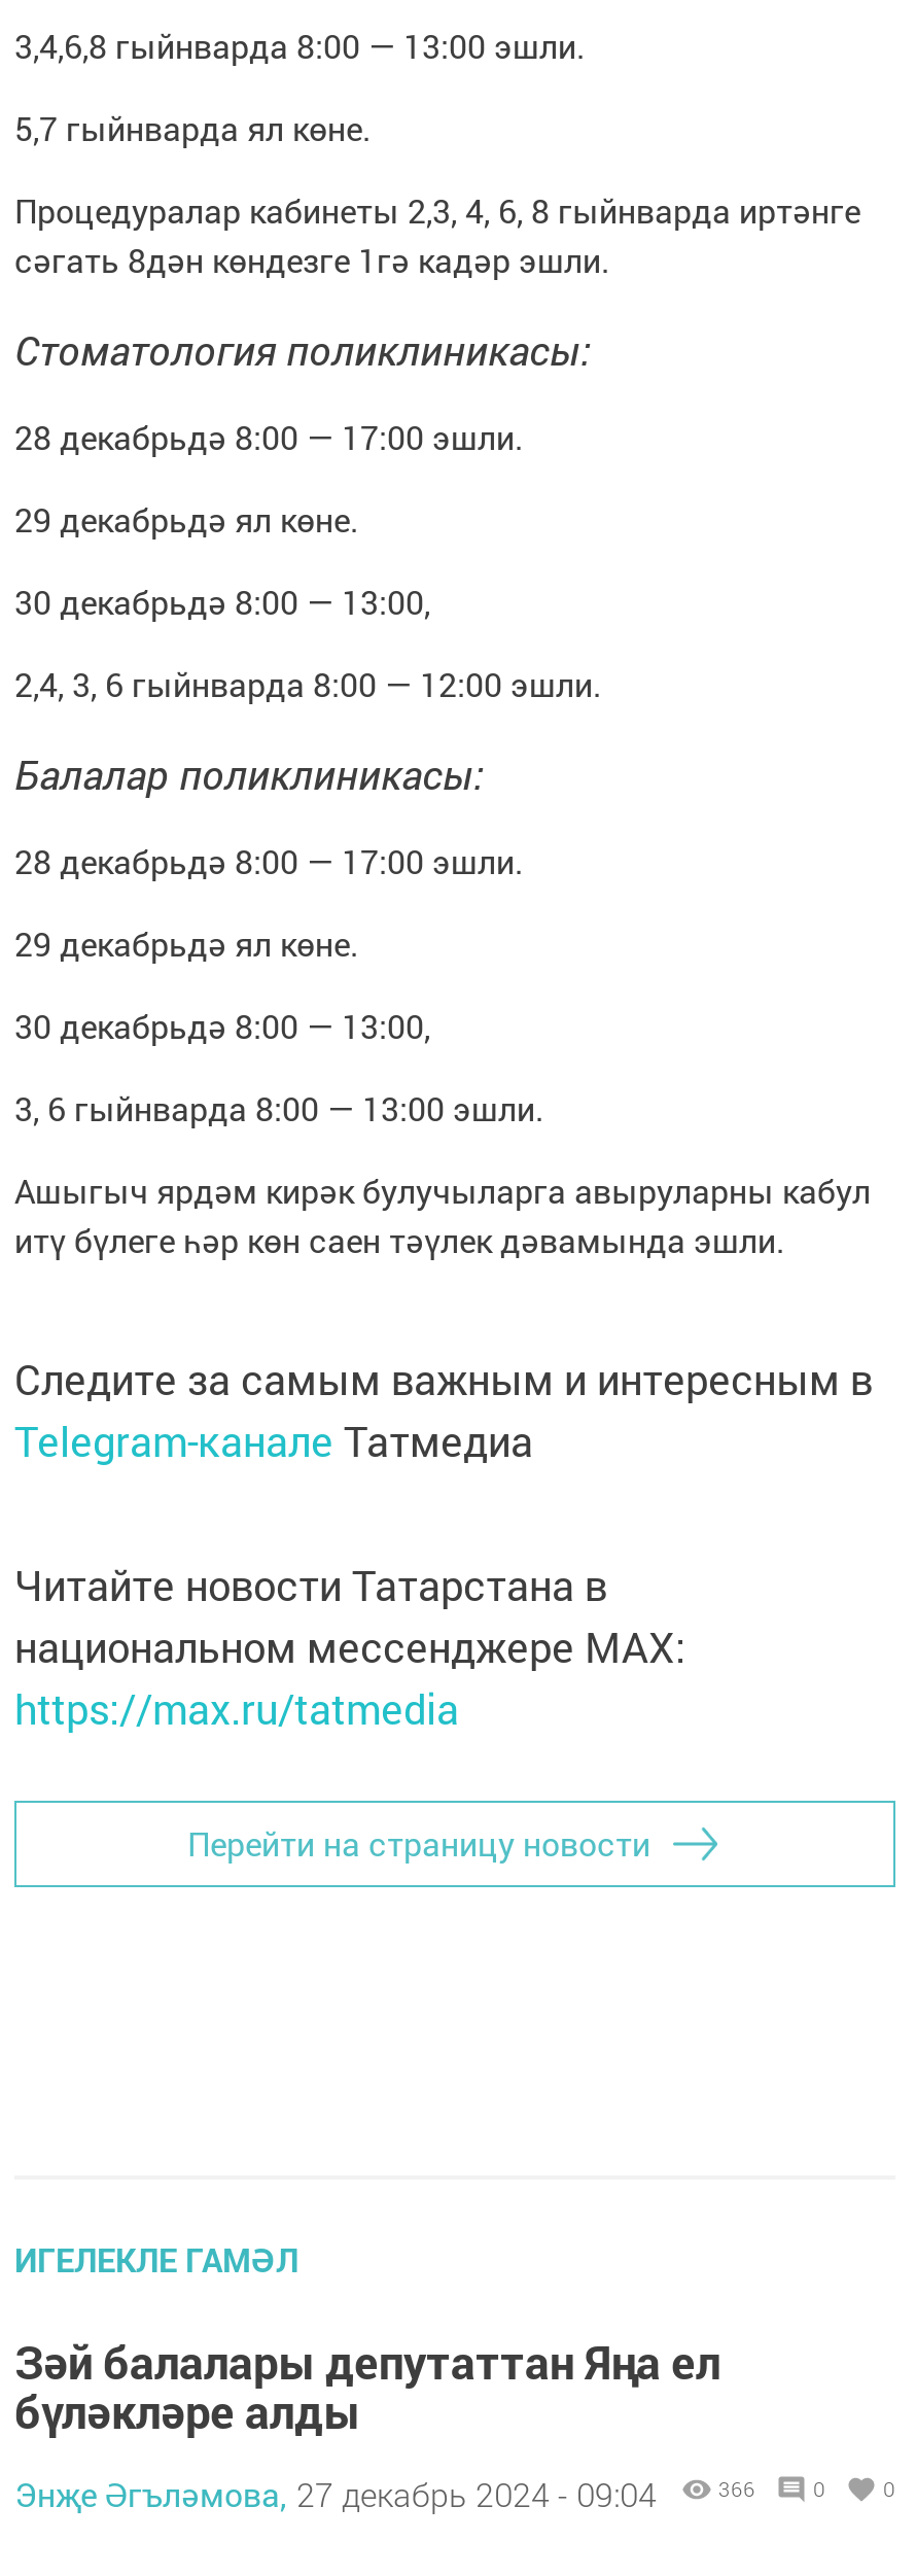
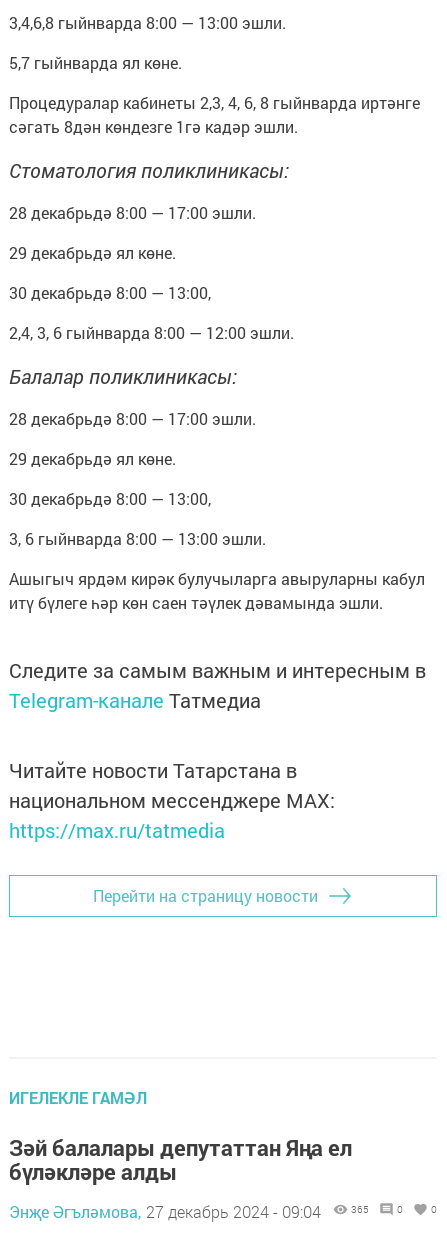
- 366
+ 365
